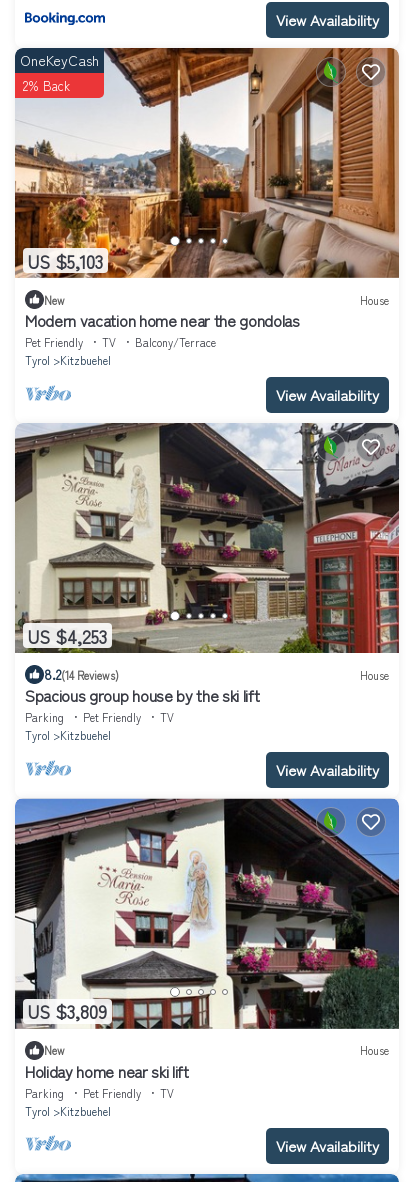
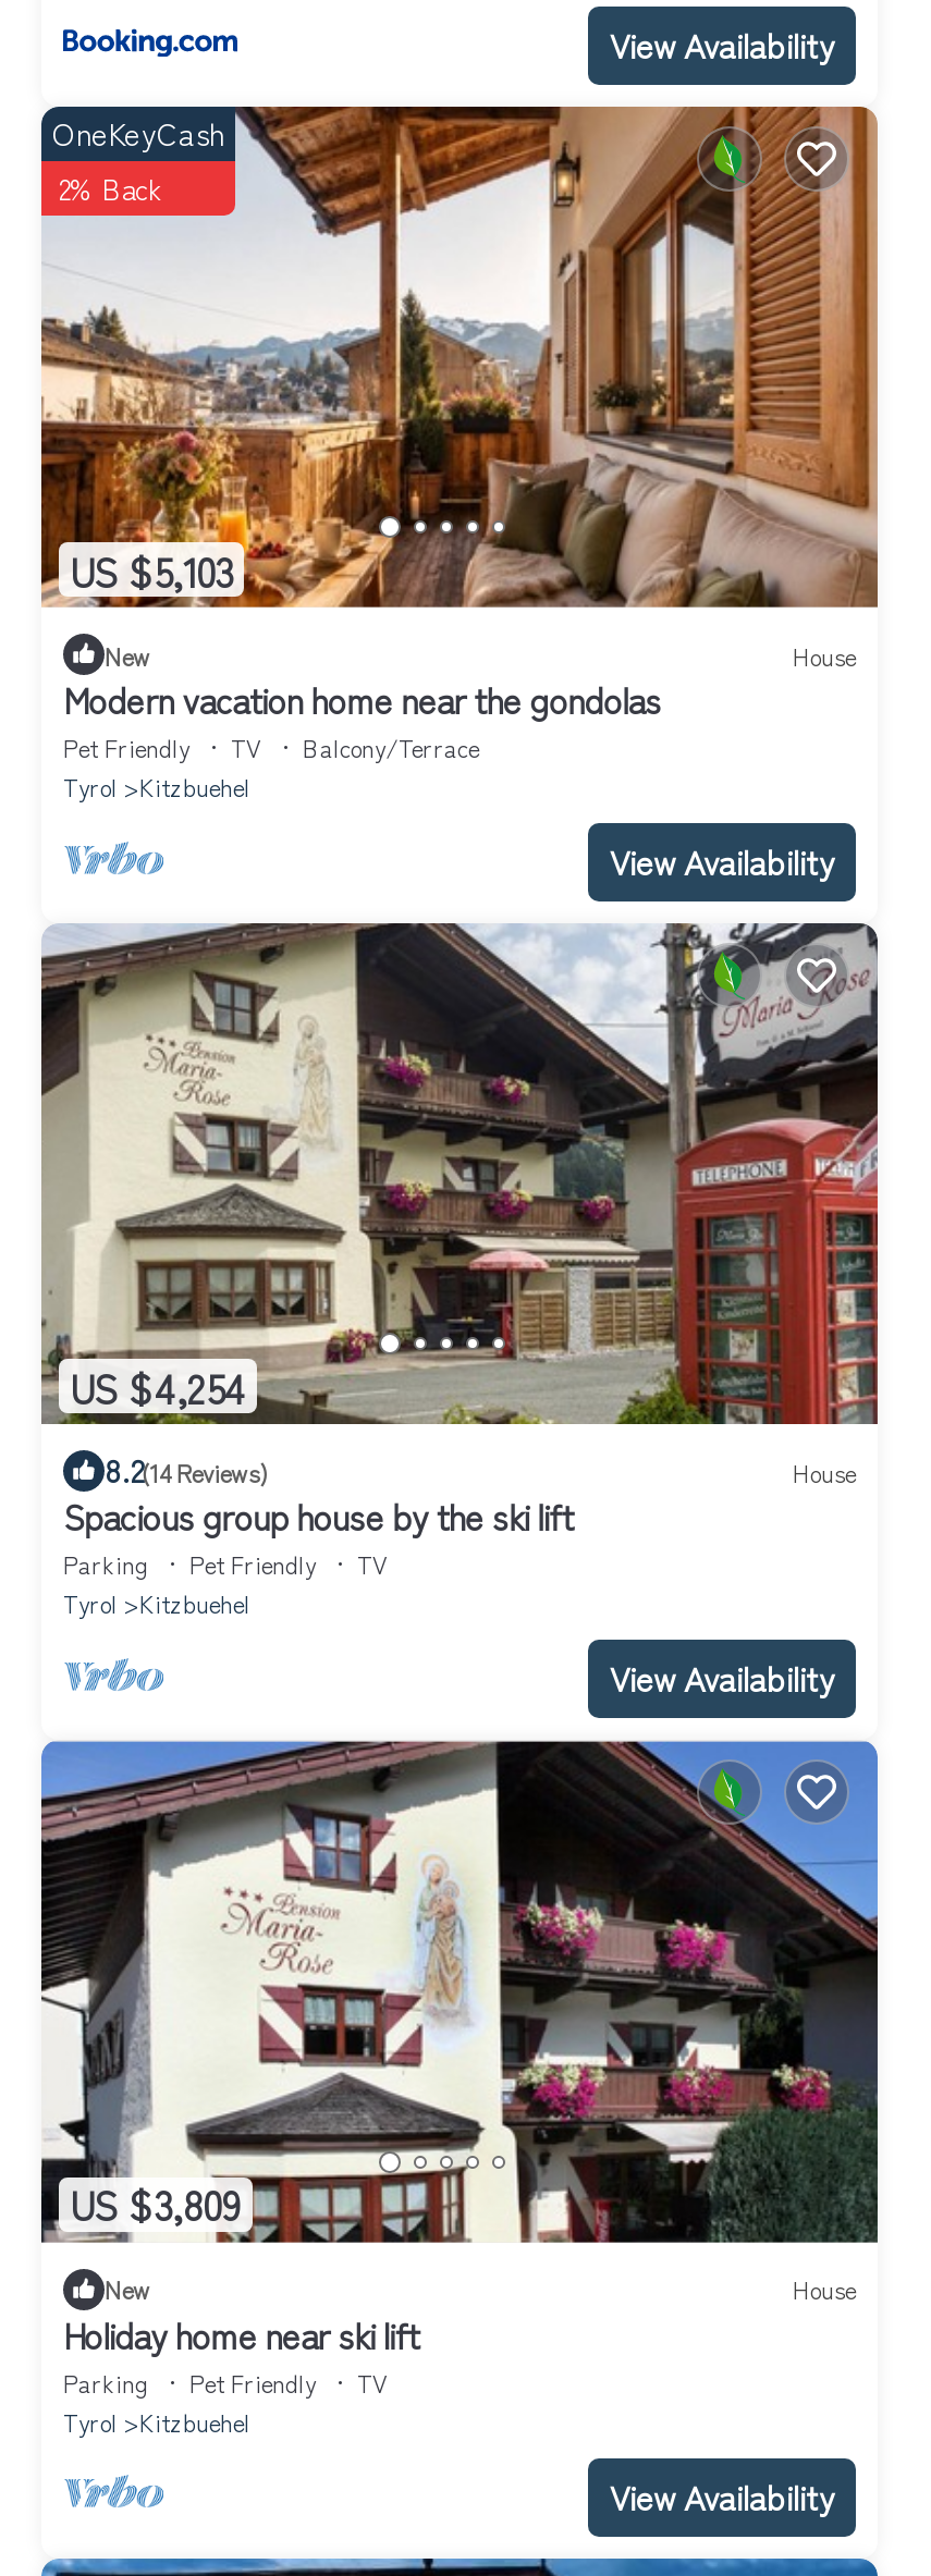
- US $4,253
+ US $4,254
